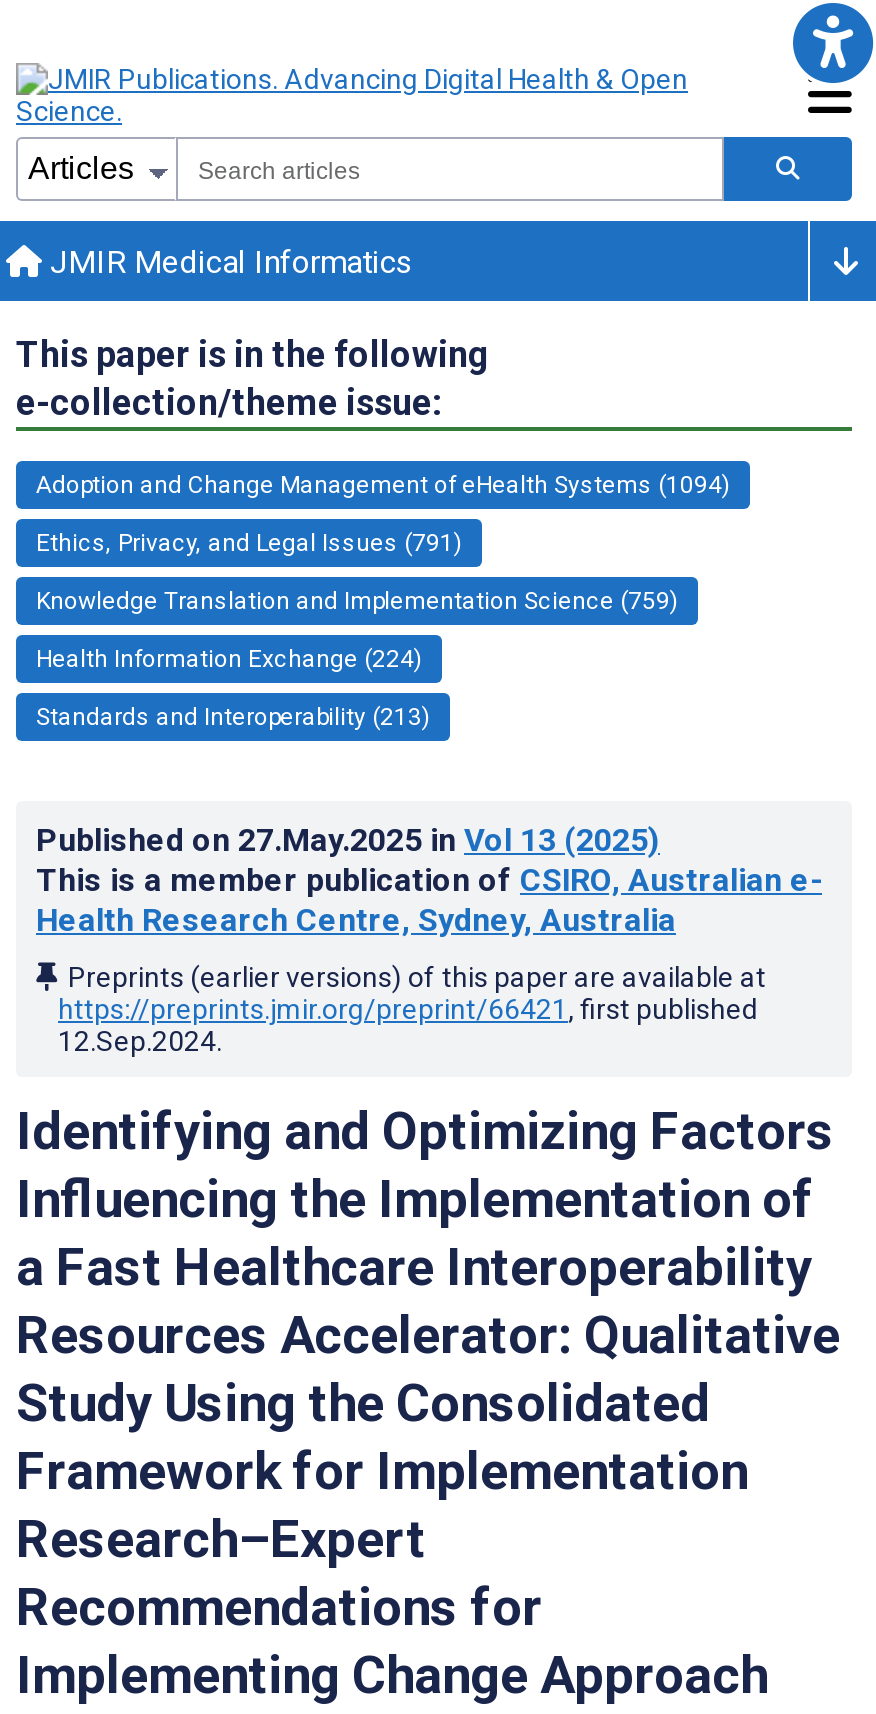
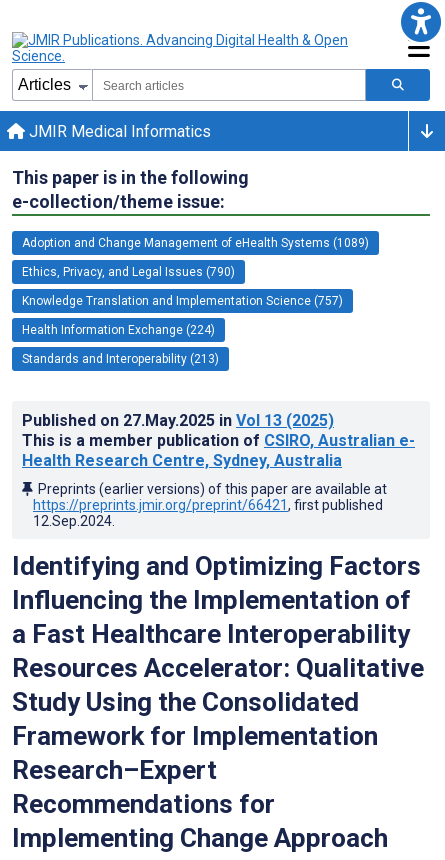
- Adoption and Change Management of eHealth Systems (1094)
+ Adoption and Change Management of eHealth Systems (1089)

- Ethics, Privacy, and Legal Issues (791)
+ Ethics, Privacy, and Legal Issues (790)

- Knowledge Translation and Implementation Science (759)
+ Knowledge Translation and Implementation Science (757)
